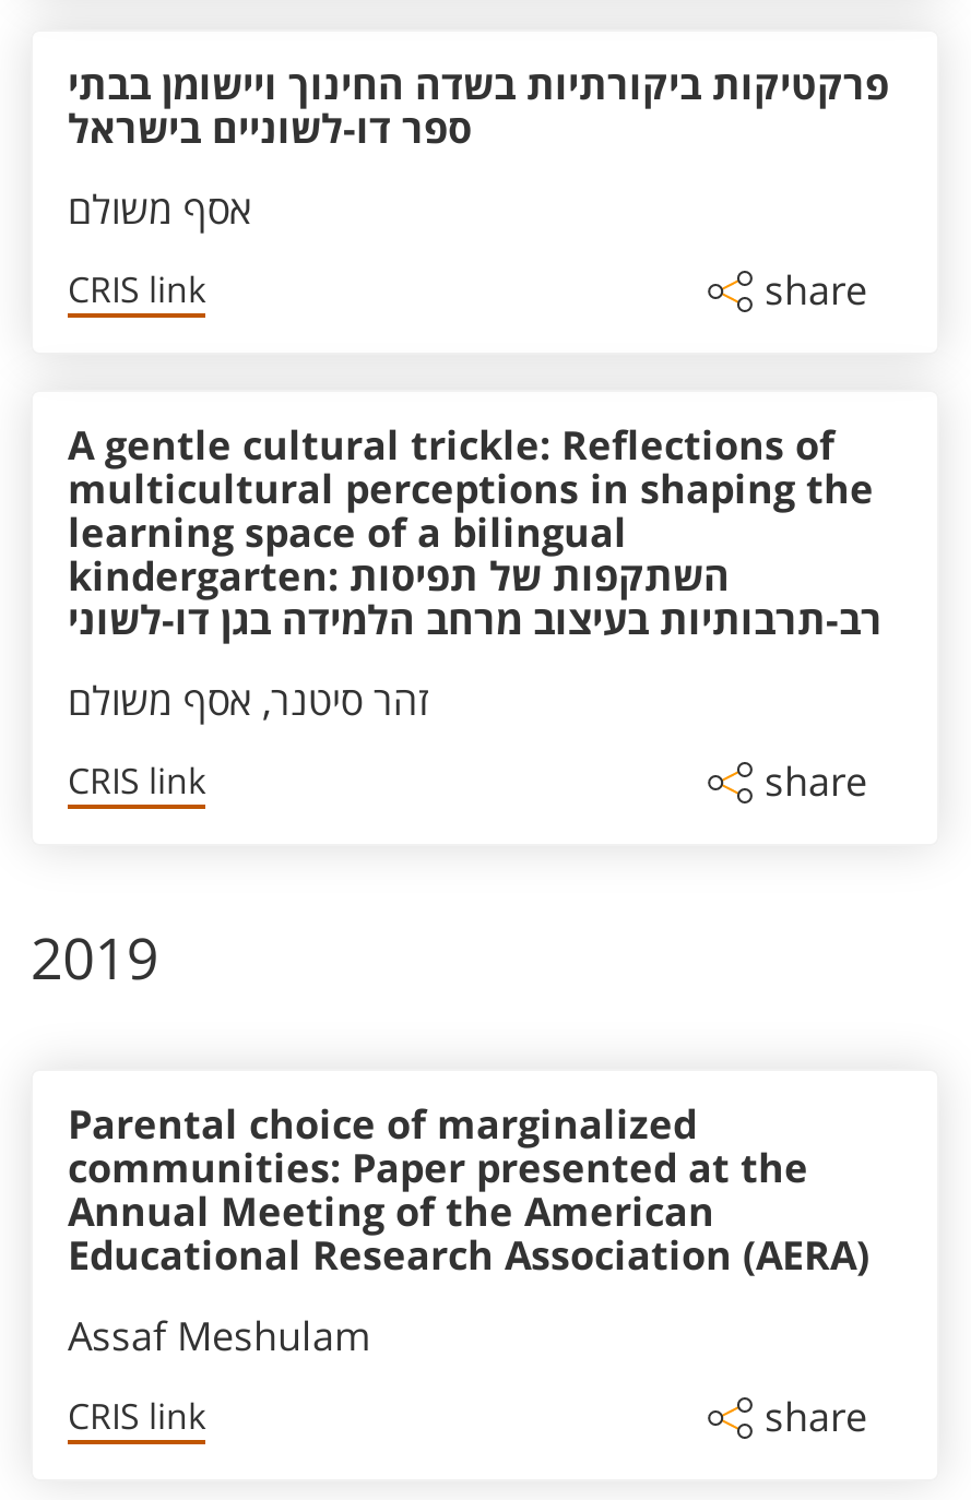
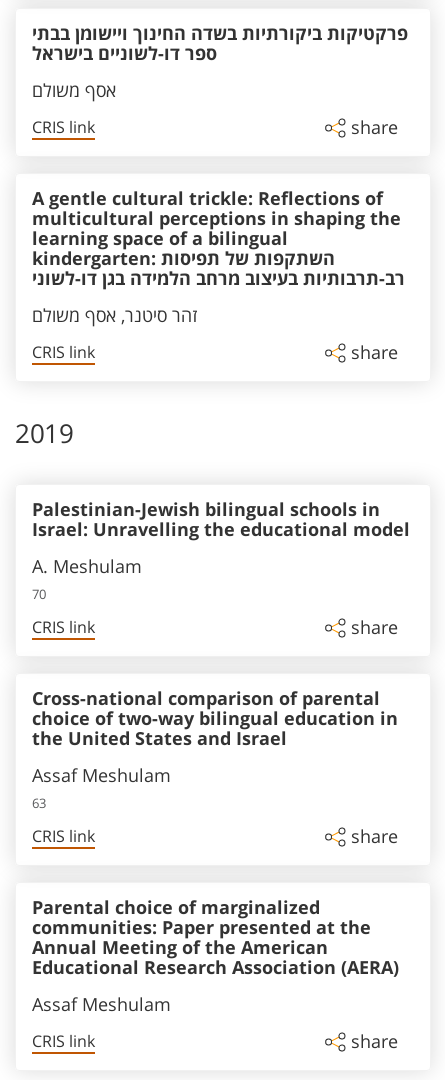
+ Palestinian-Jewish bilingual schools in
+ Israel: Unravelling the educational model
+ A. Meshulam
+ 70
+ CRIS link

+ Cross-national comparison of parental
+ choice of two-way bilingual education in
+ the United States and Israel
+ Assaf Meshulam
+ 63
+ CRIS link

+ share

+ share
